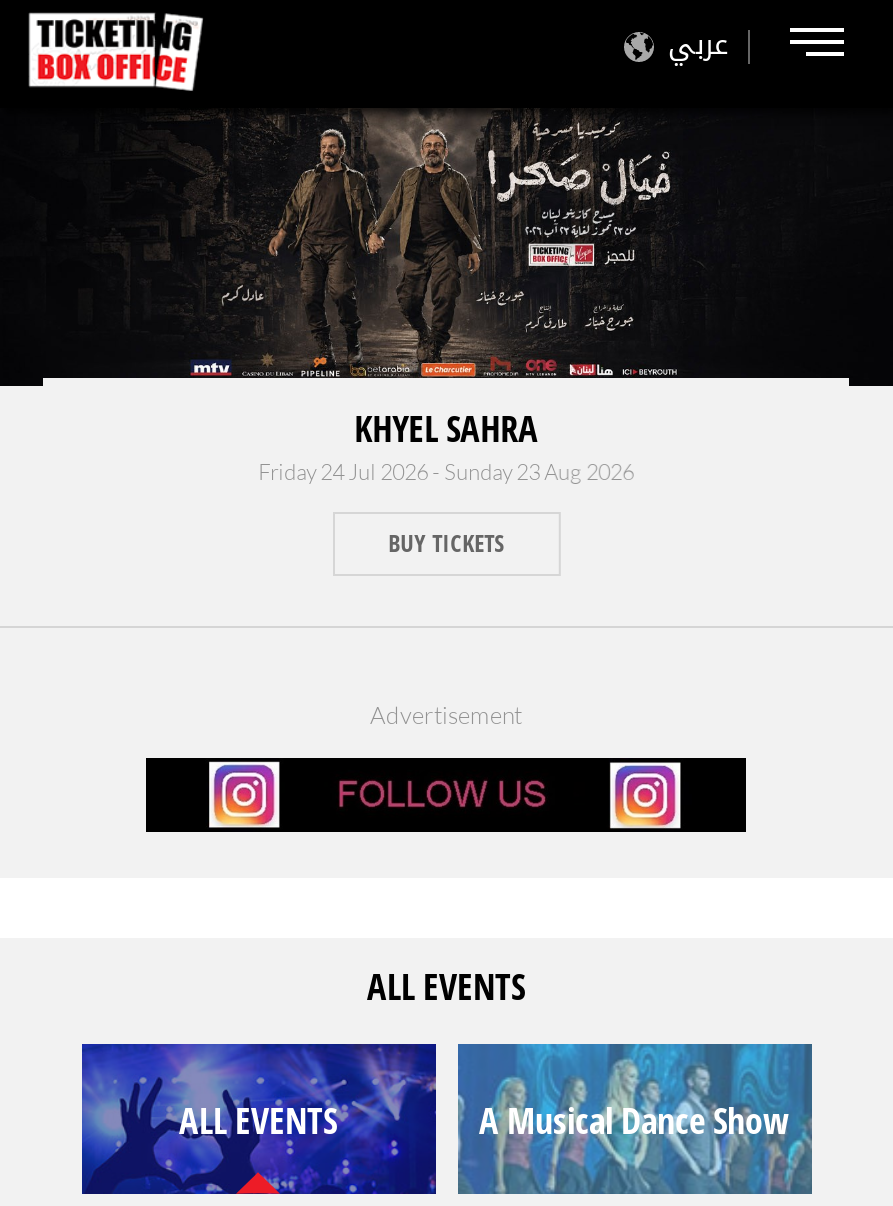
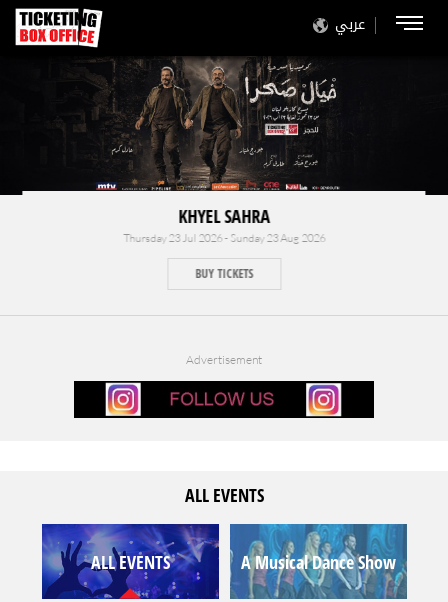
- Friday 24 Jul 2026 - Sunday 23 Aug 2026
+ Thursday 23 Jul 2026 - Sunday 23 Aug 2026
